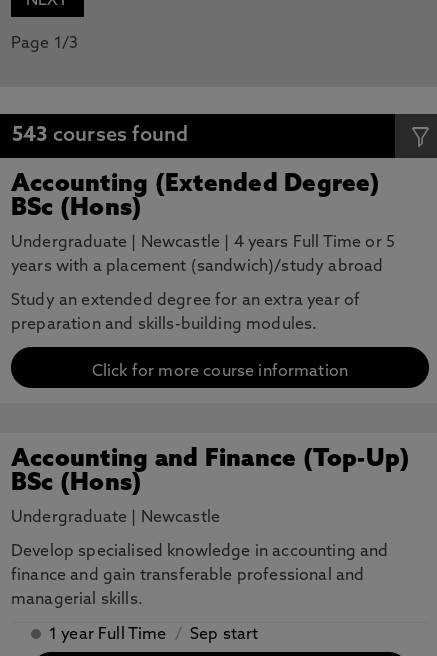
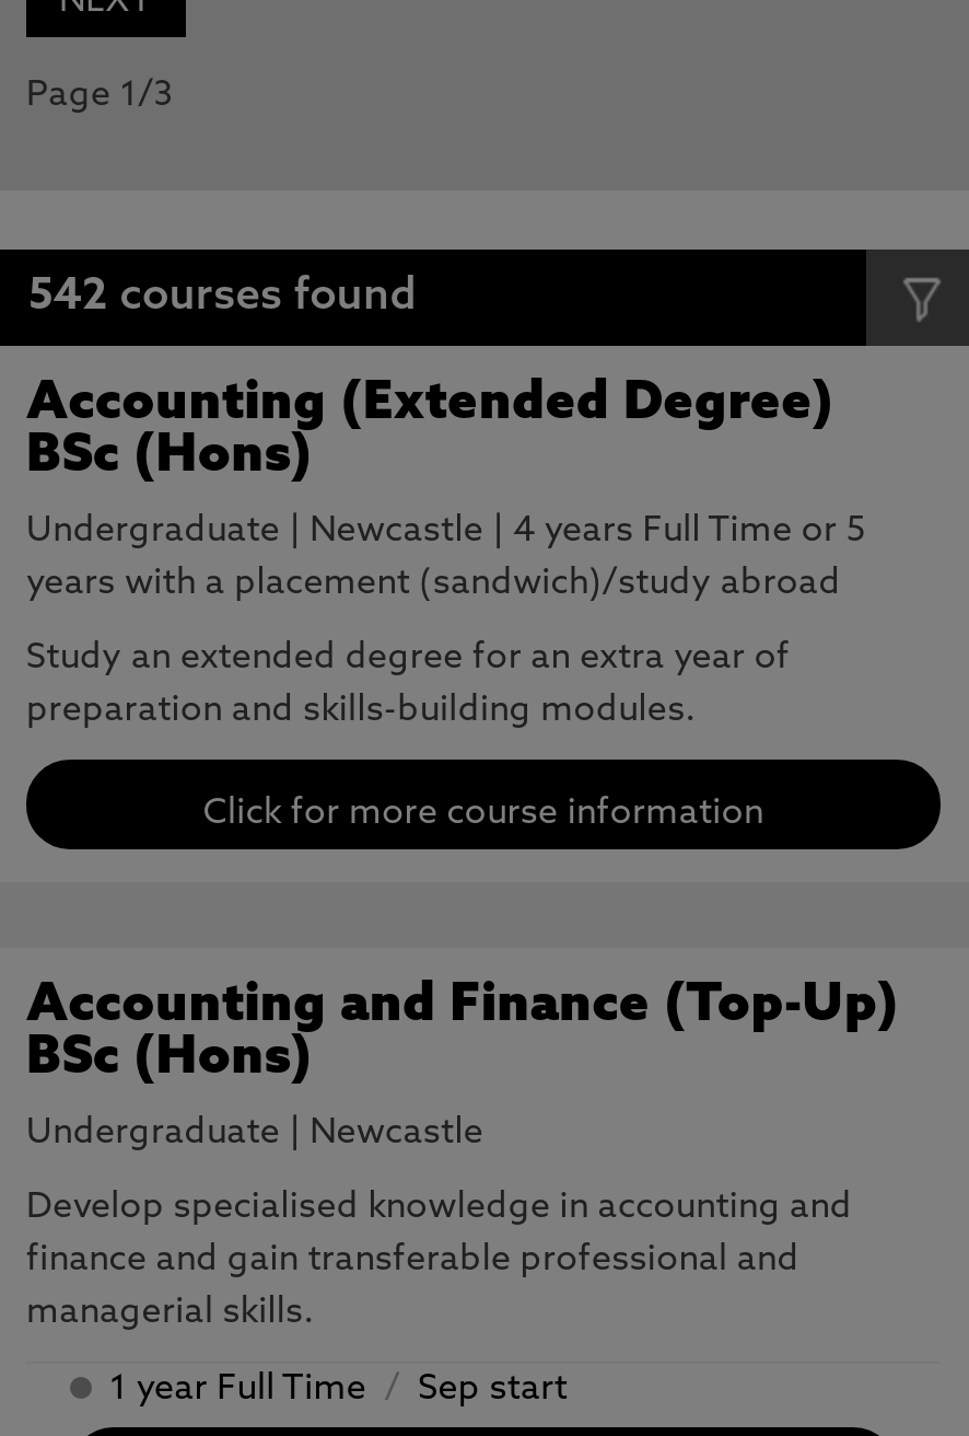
- 543 courses found
+ 542 courses found
